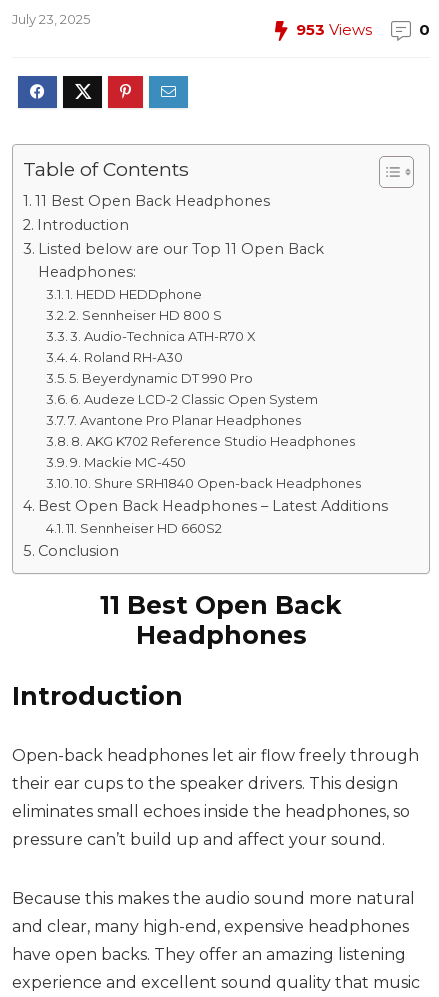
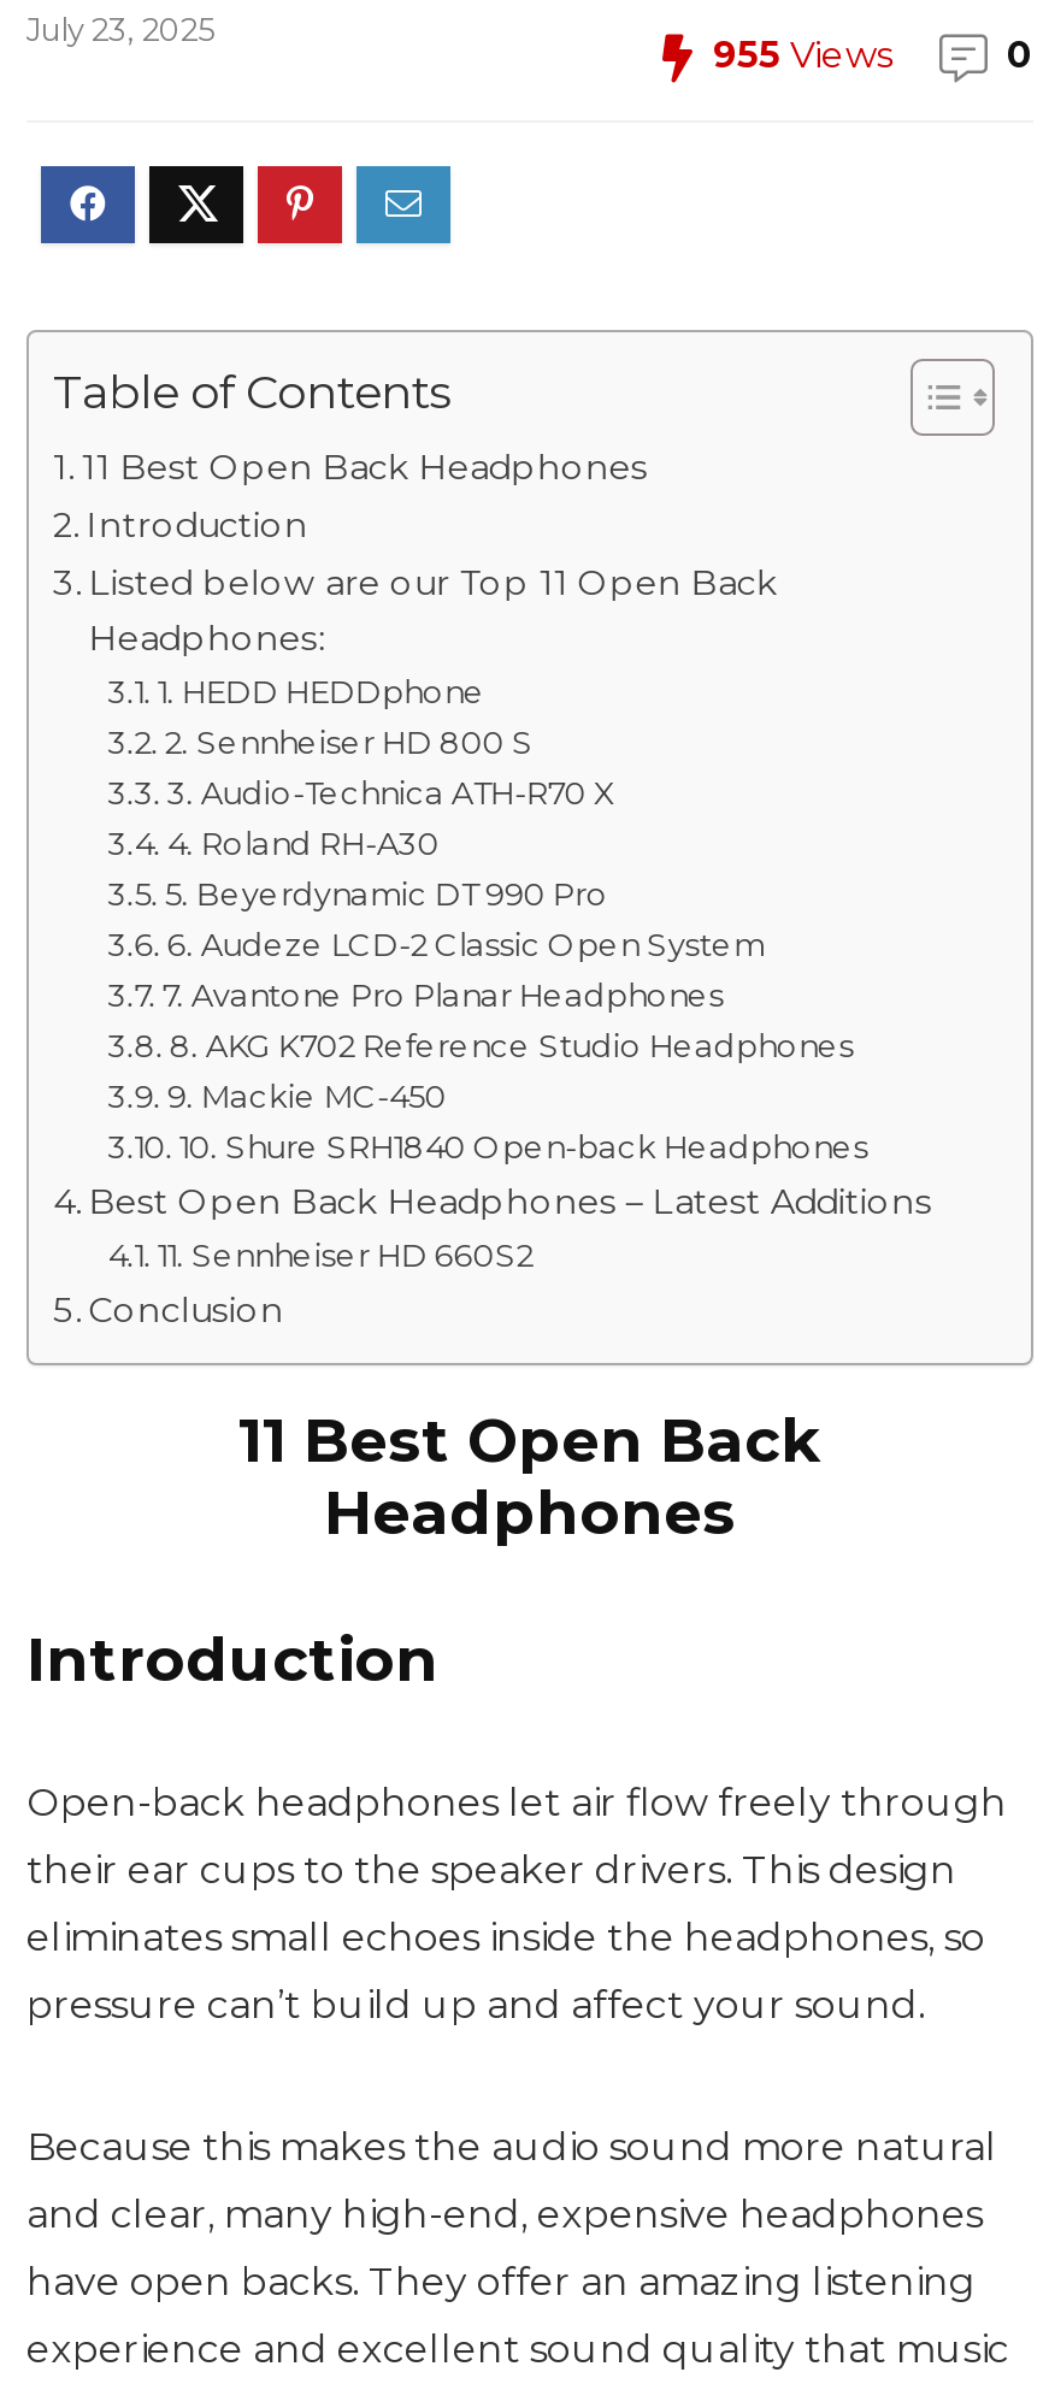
- 953 Views
+ 955 Views
